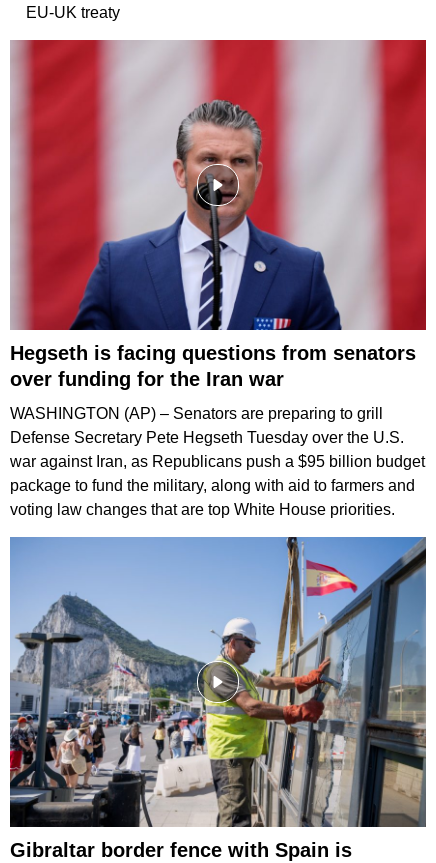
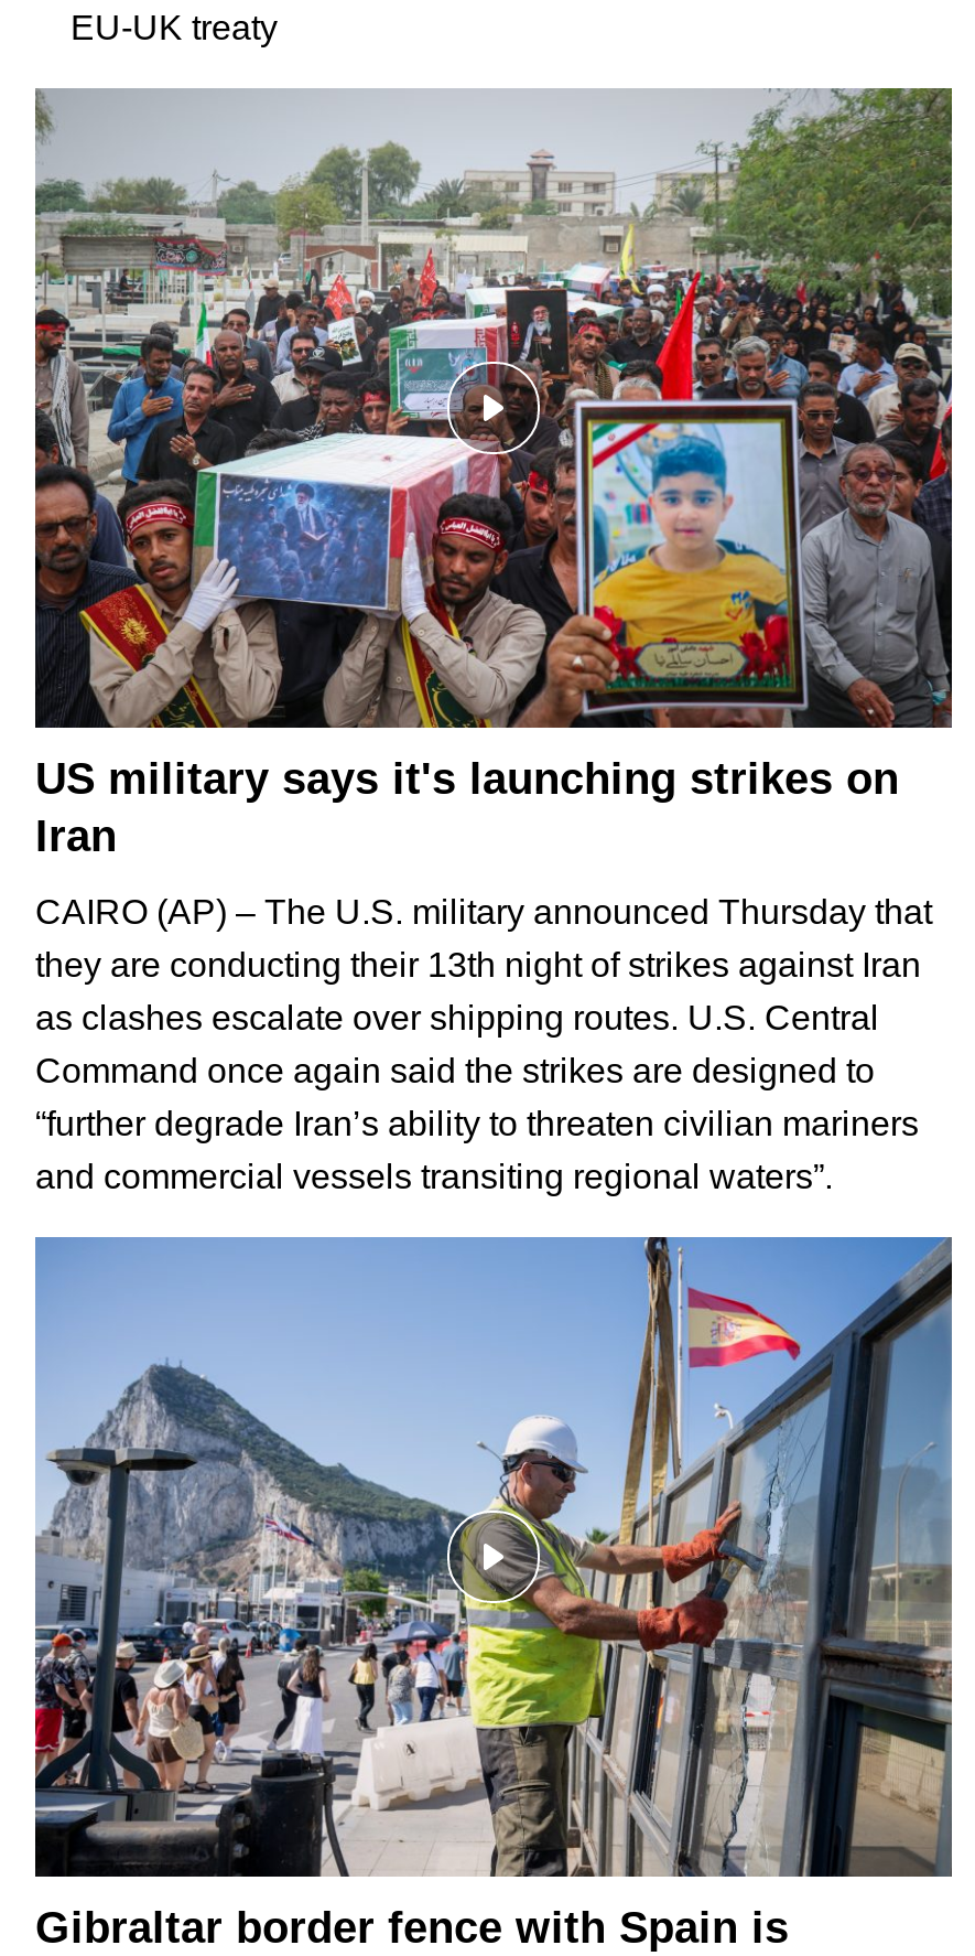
- [image]
- Hegseth is facing questions from senators
- over funding for the Iran war
+ [image]
+ US military says it's launching strikes on
+ Iran

- WASHINGTON (AP) – Senators are preparing to grill
- Defense Secretary Pete Hegseth Tuesday over the U.S.
- war against Iran, as Republicans push a $95 billion budget
- package to fund the military, along with aid to farmers and
- voting law changes that are top White House priorities.
+ CAIRO (AP) – The U.S. military announced Thursday that
+ they are conducting their 13th night of strikes against Iran
+ as clashes escalate over shipping routes. U.S. Central
+ Command once again said the strikes are designed to
+ “further degrade Iran’s ability to threaten civilian mariners
+ and commercial vessels transiting regional waters”.
